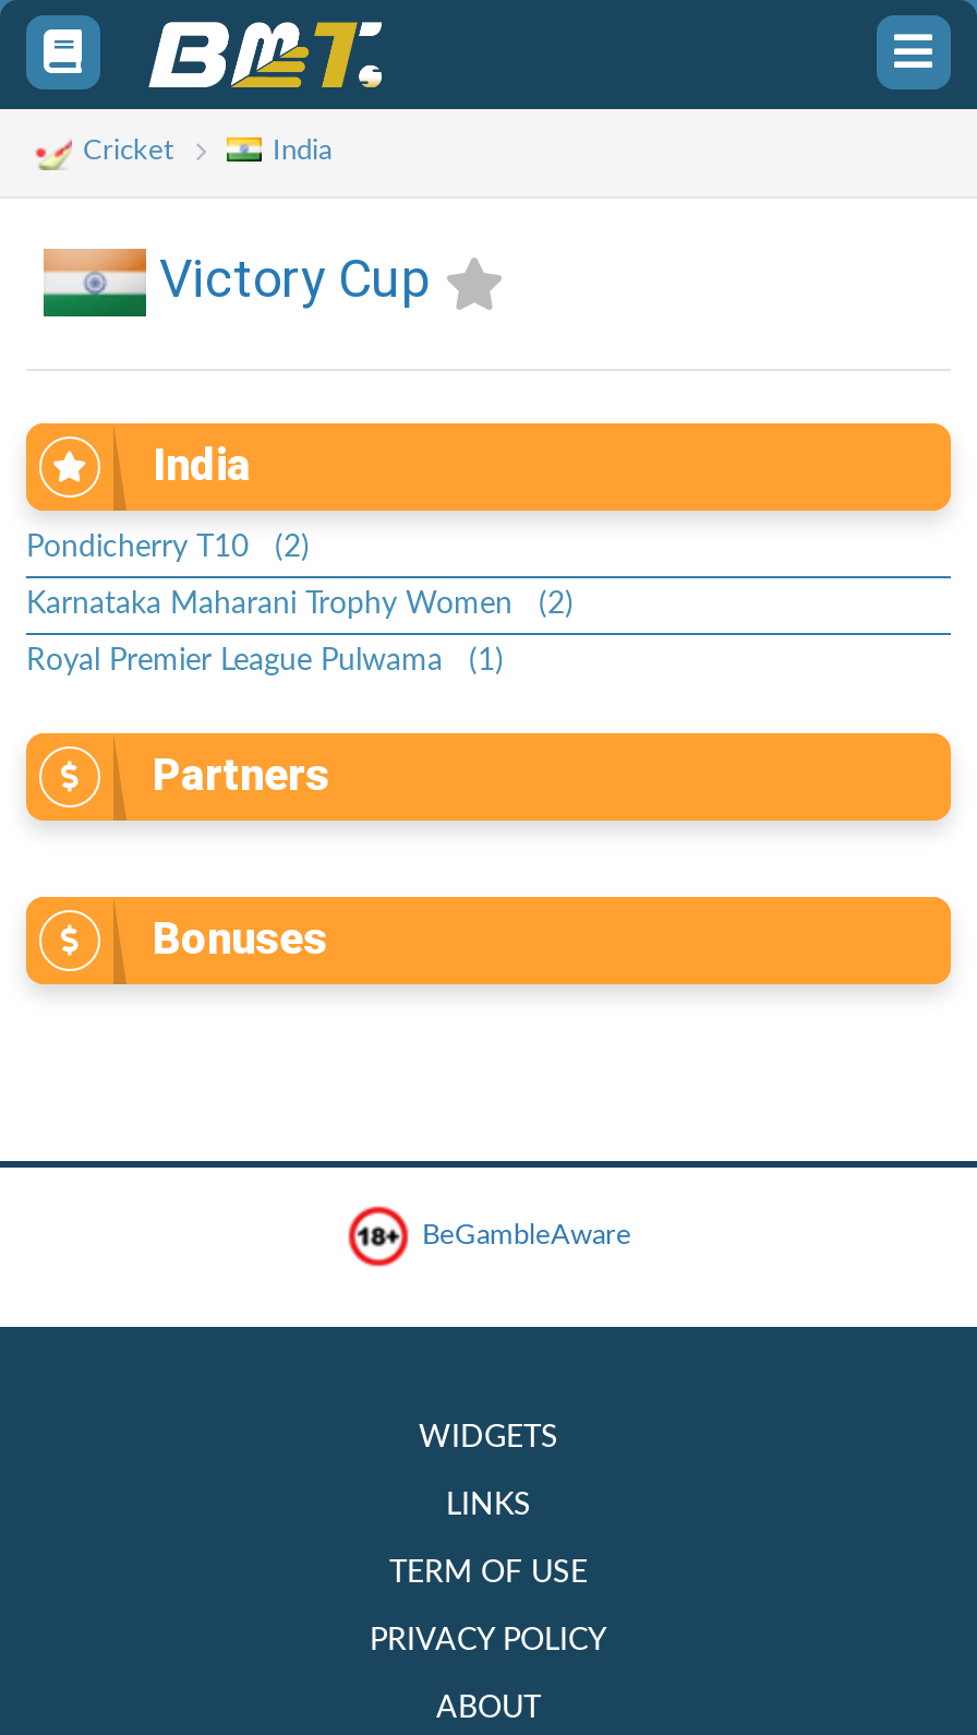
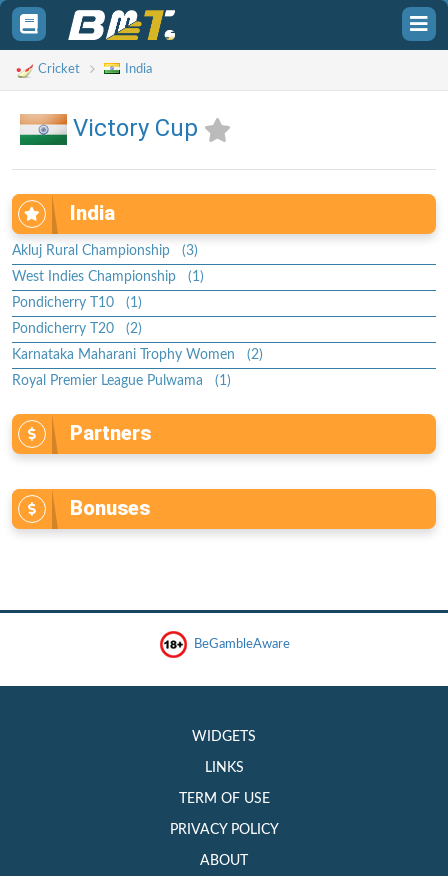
- Pondicherry T10 (2)
+ Akluj Rural Championship (3)
+ West Indies Championship (1)
+ Pondicherry T10 (1)
+ Pondicherry T20 (2)
